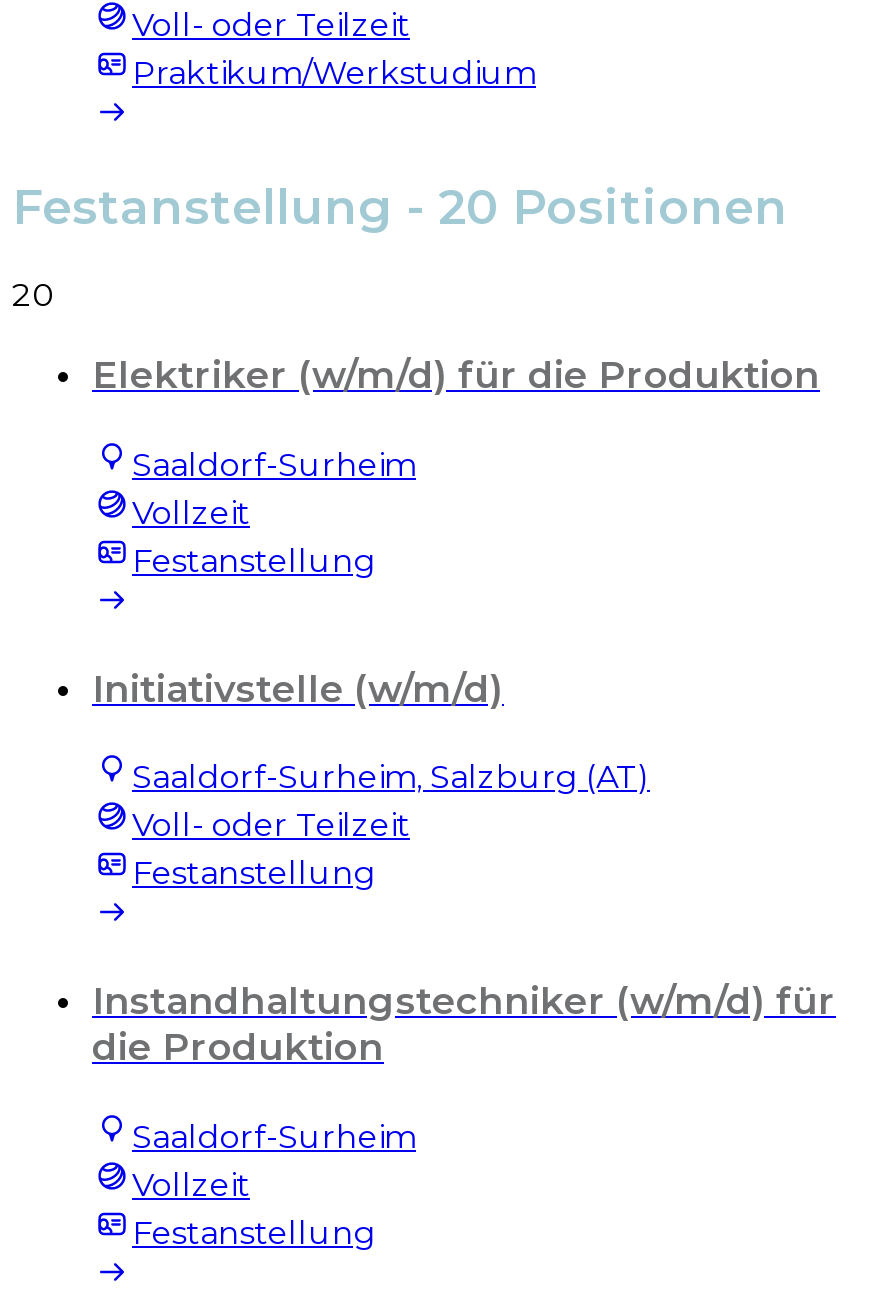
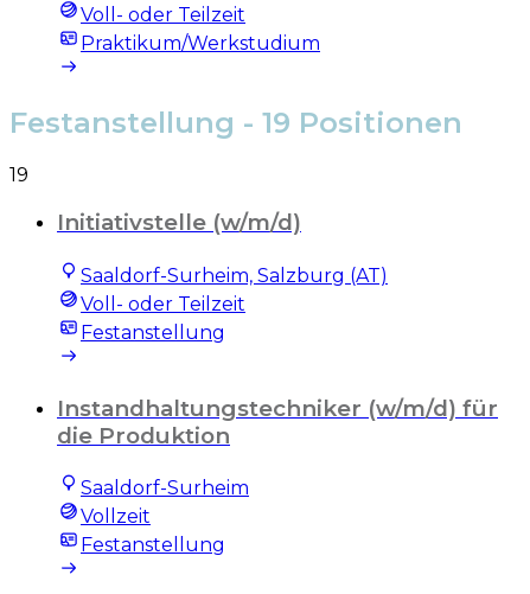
- Festanstellung - 20 Positionen
- 20
- Elektriker (w/m/d) für die Produktion
- Saaldorf-Surheim
- Vollzeit
- Festanstellung
+ Festanstellung - 19 Positionen
+ 19
